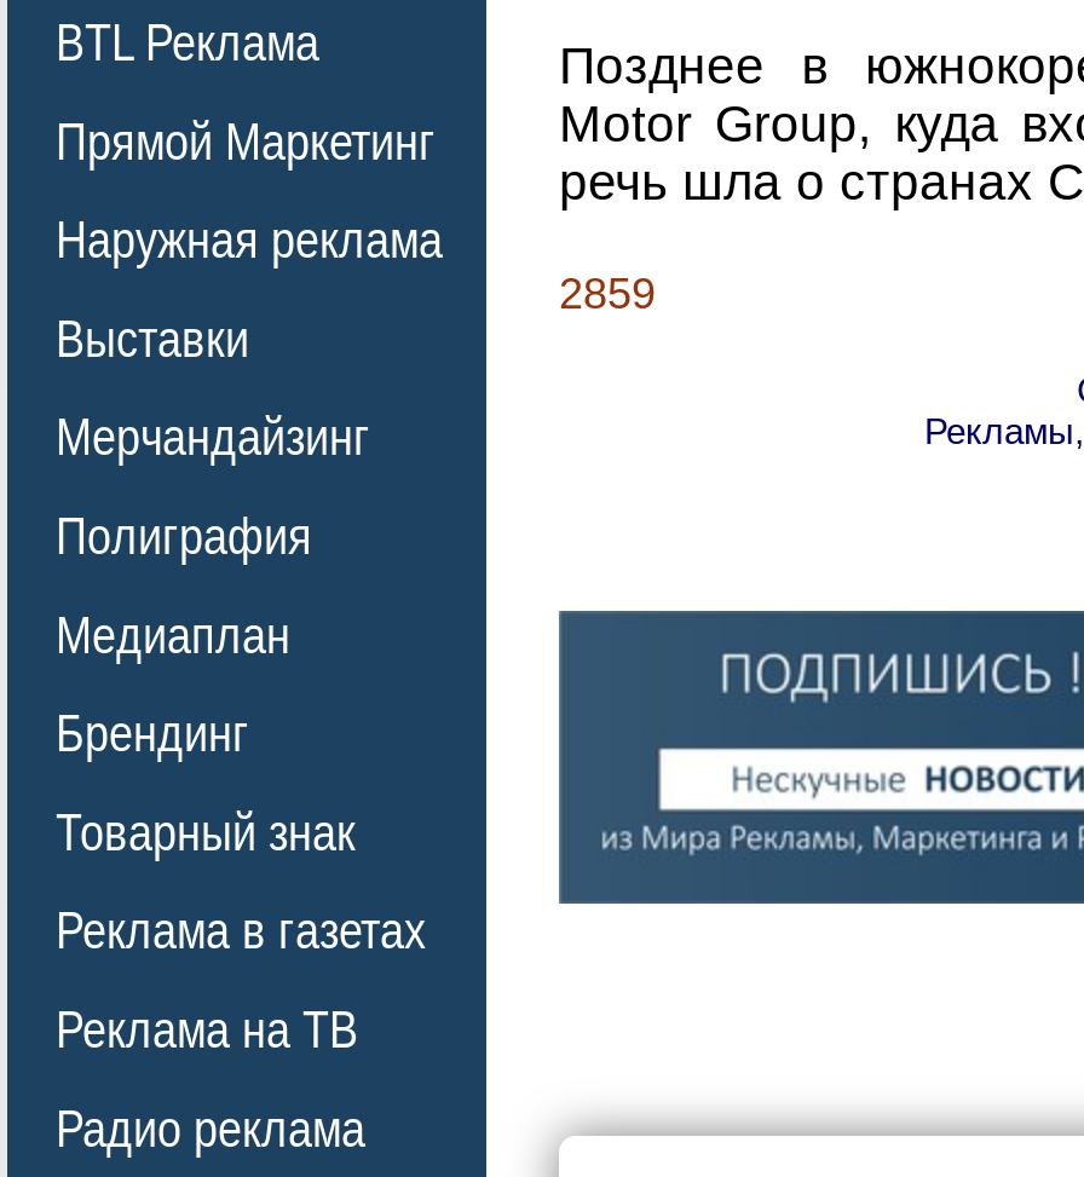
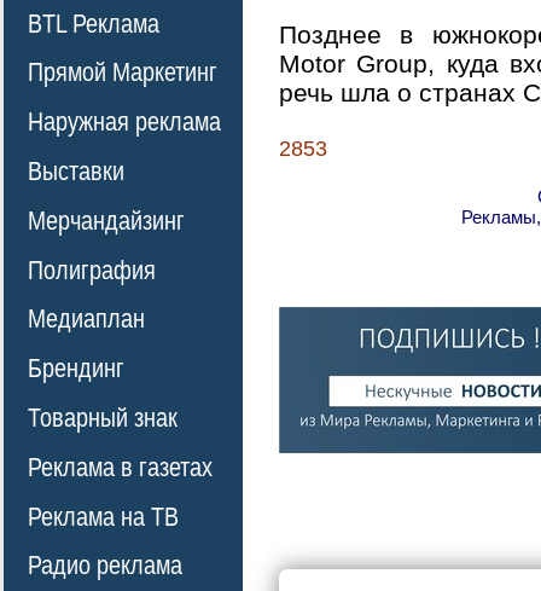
- 2859
+ 2853
